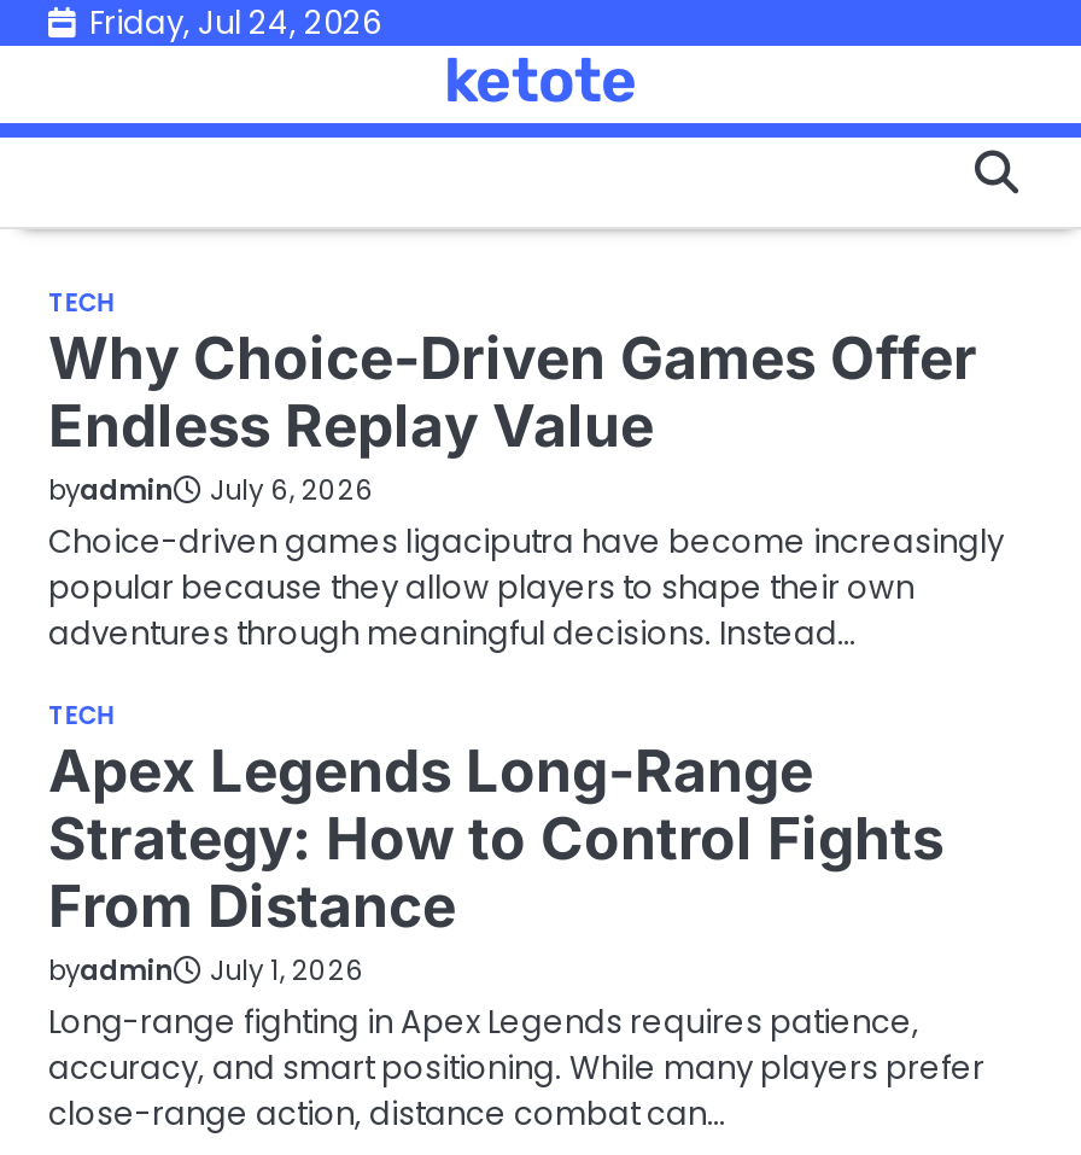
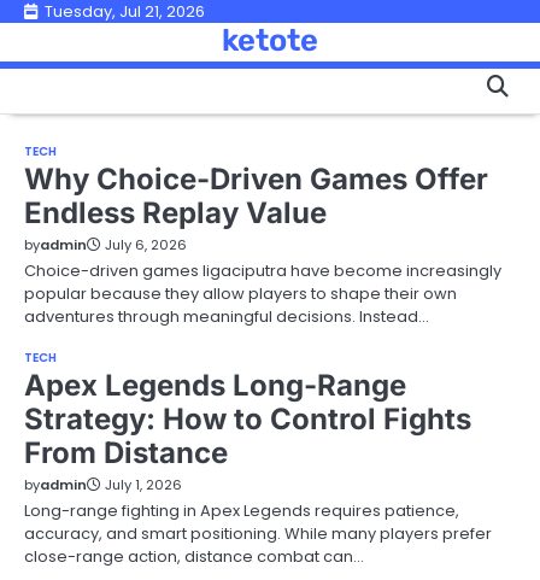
- Friday, Jul 24, 2026
+ Tuesday, Jul 21, 2026
